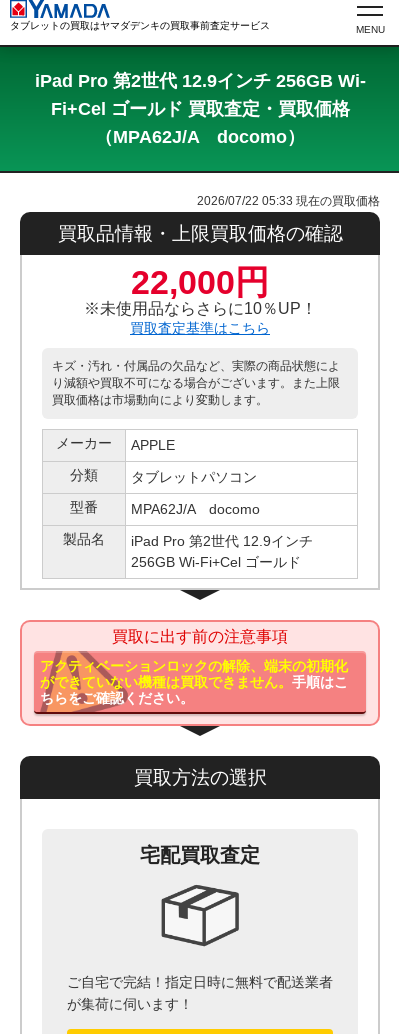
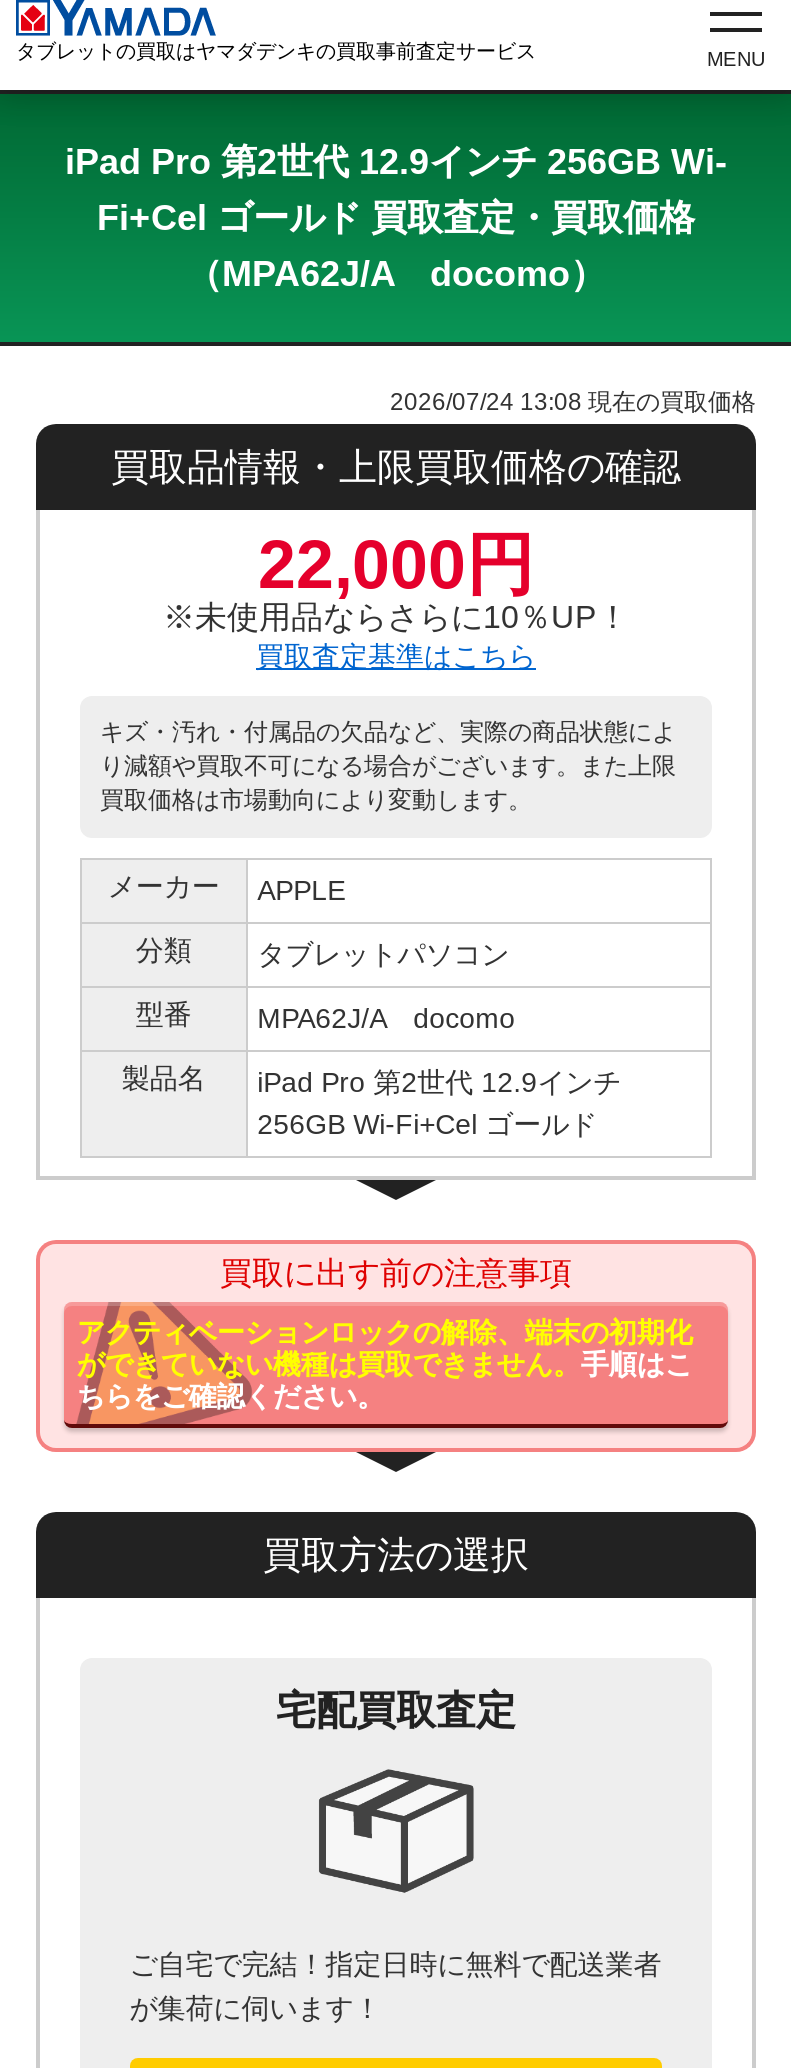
- 2026/07/22 05:33現在の買取価格
+ 2026/07/24 13:08現在の買取価格
